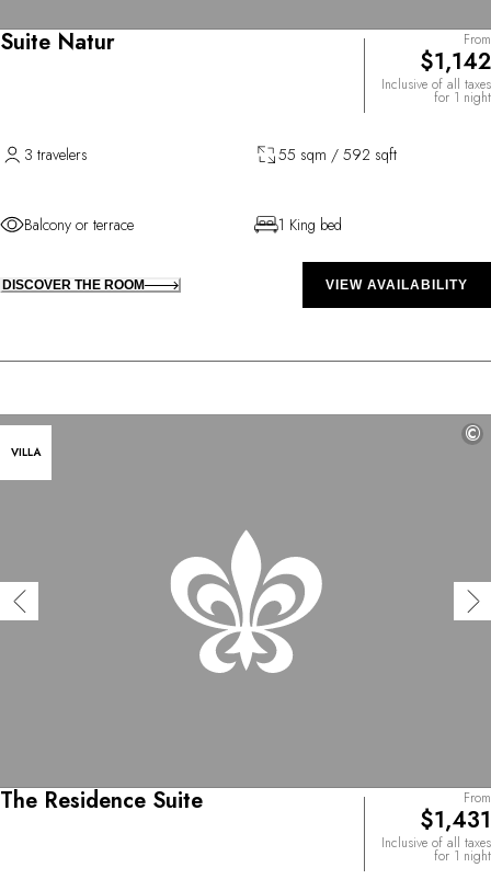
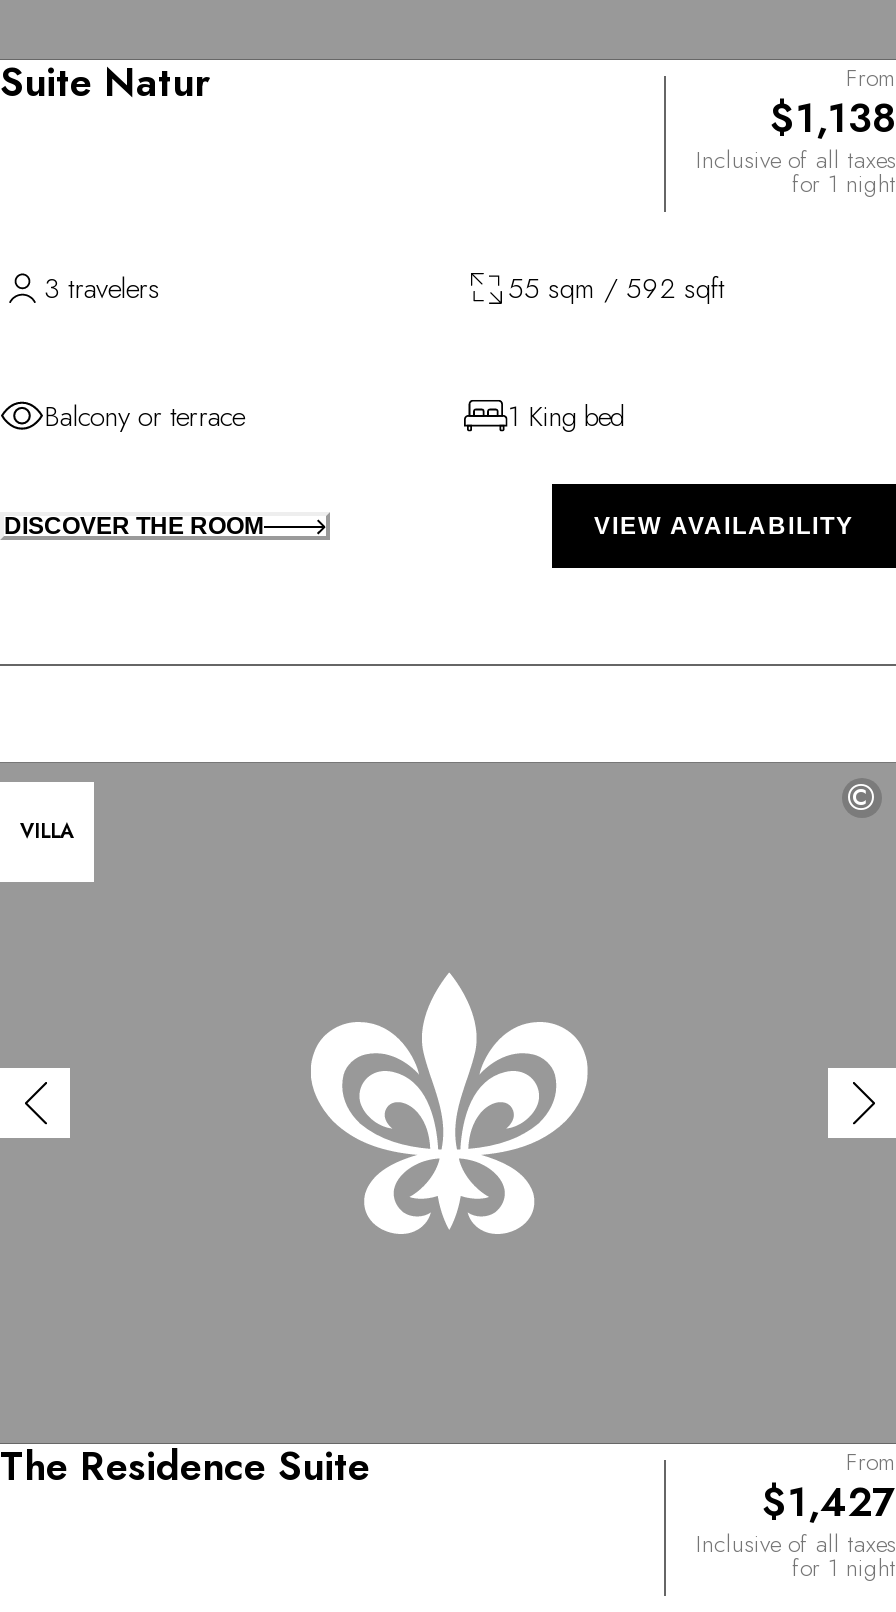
- $1,142
+ $1,138

- $1,431
+ $1,427
